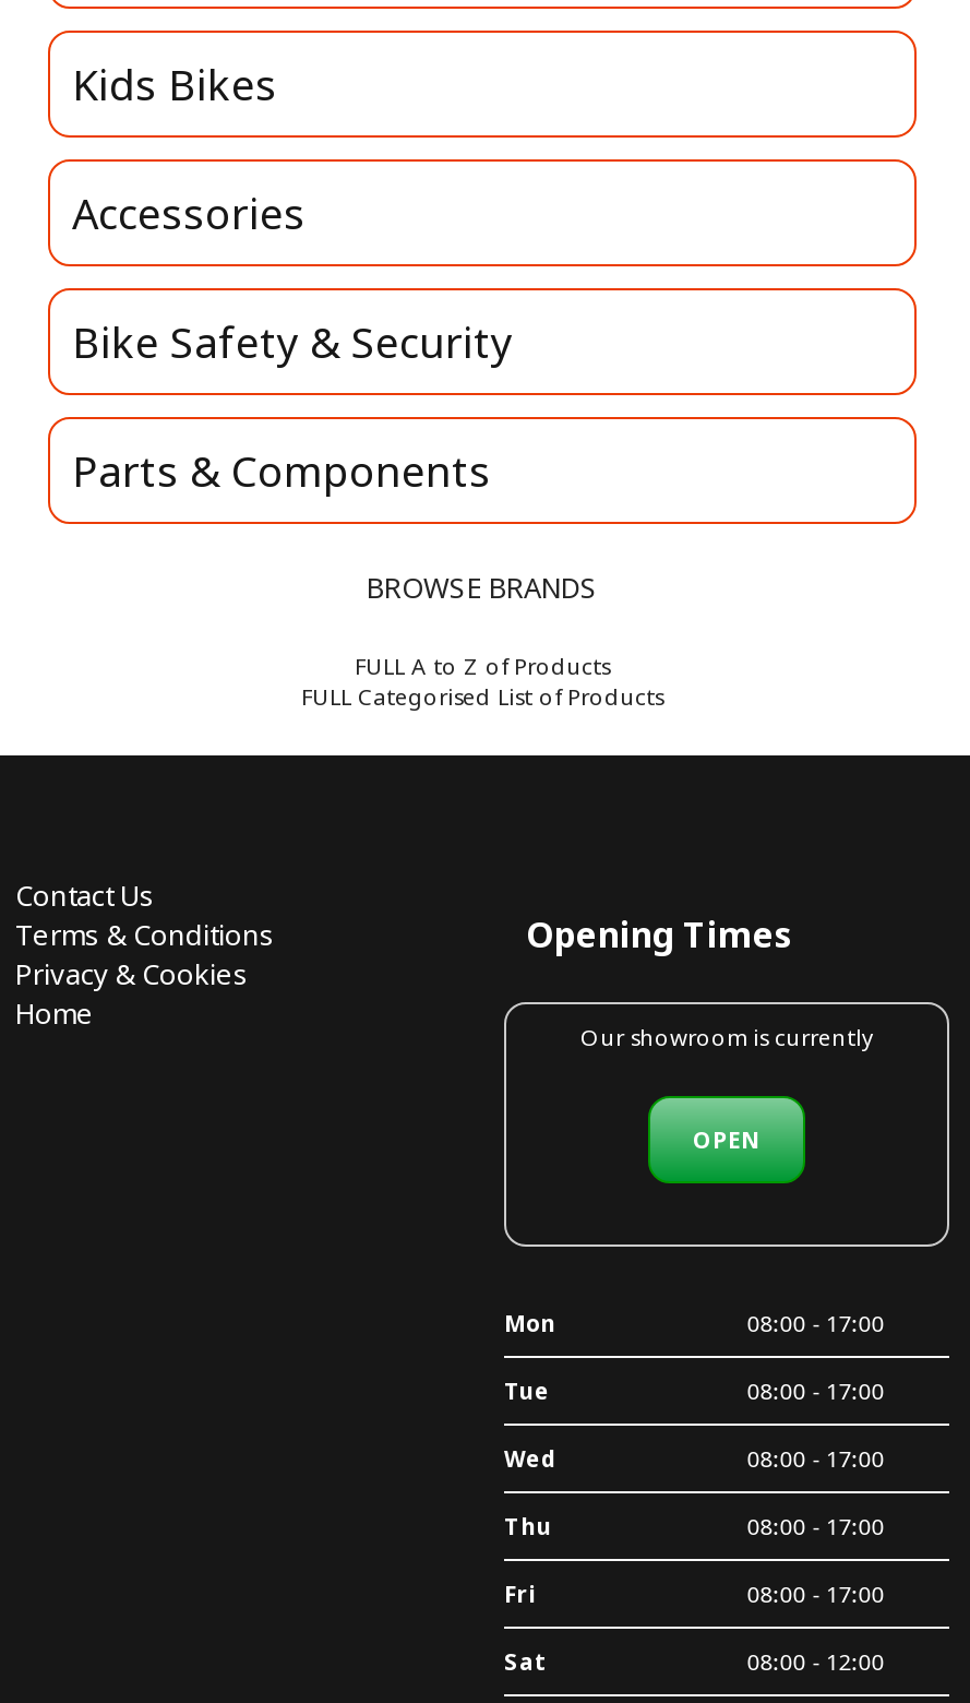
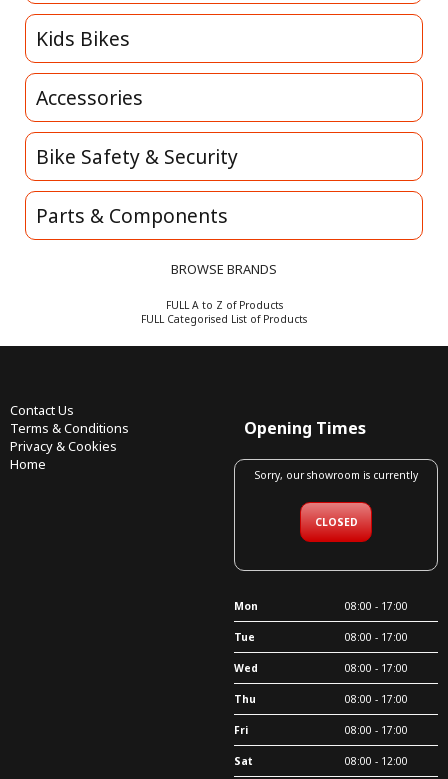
- Our showroom is currently
+ Sorry, our showroom is currently

- OPEN
+ CLOSED
